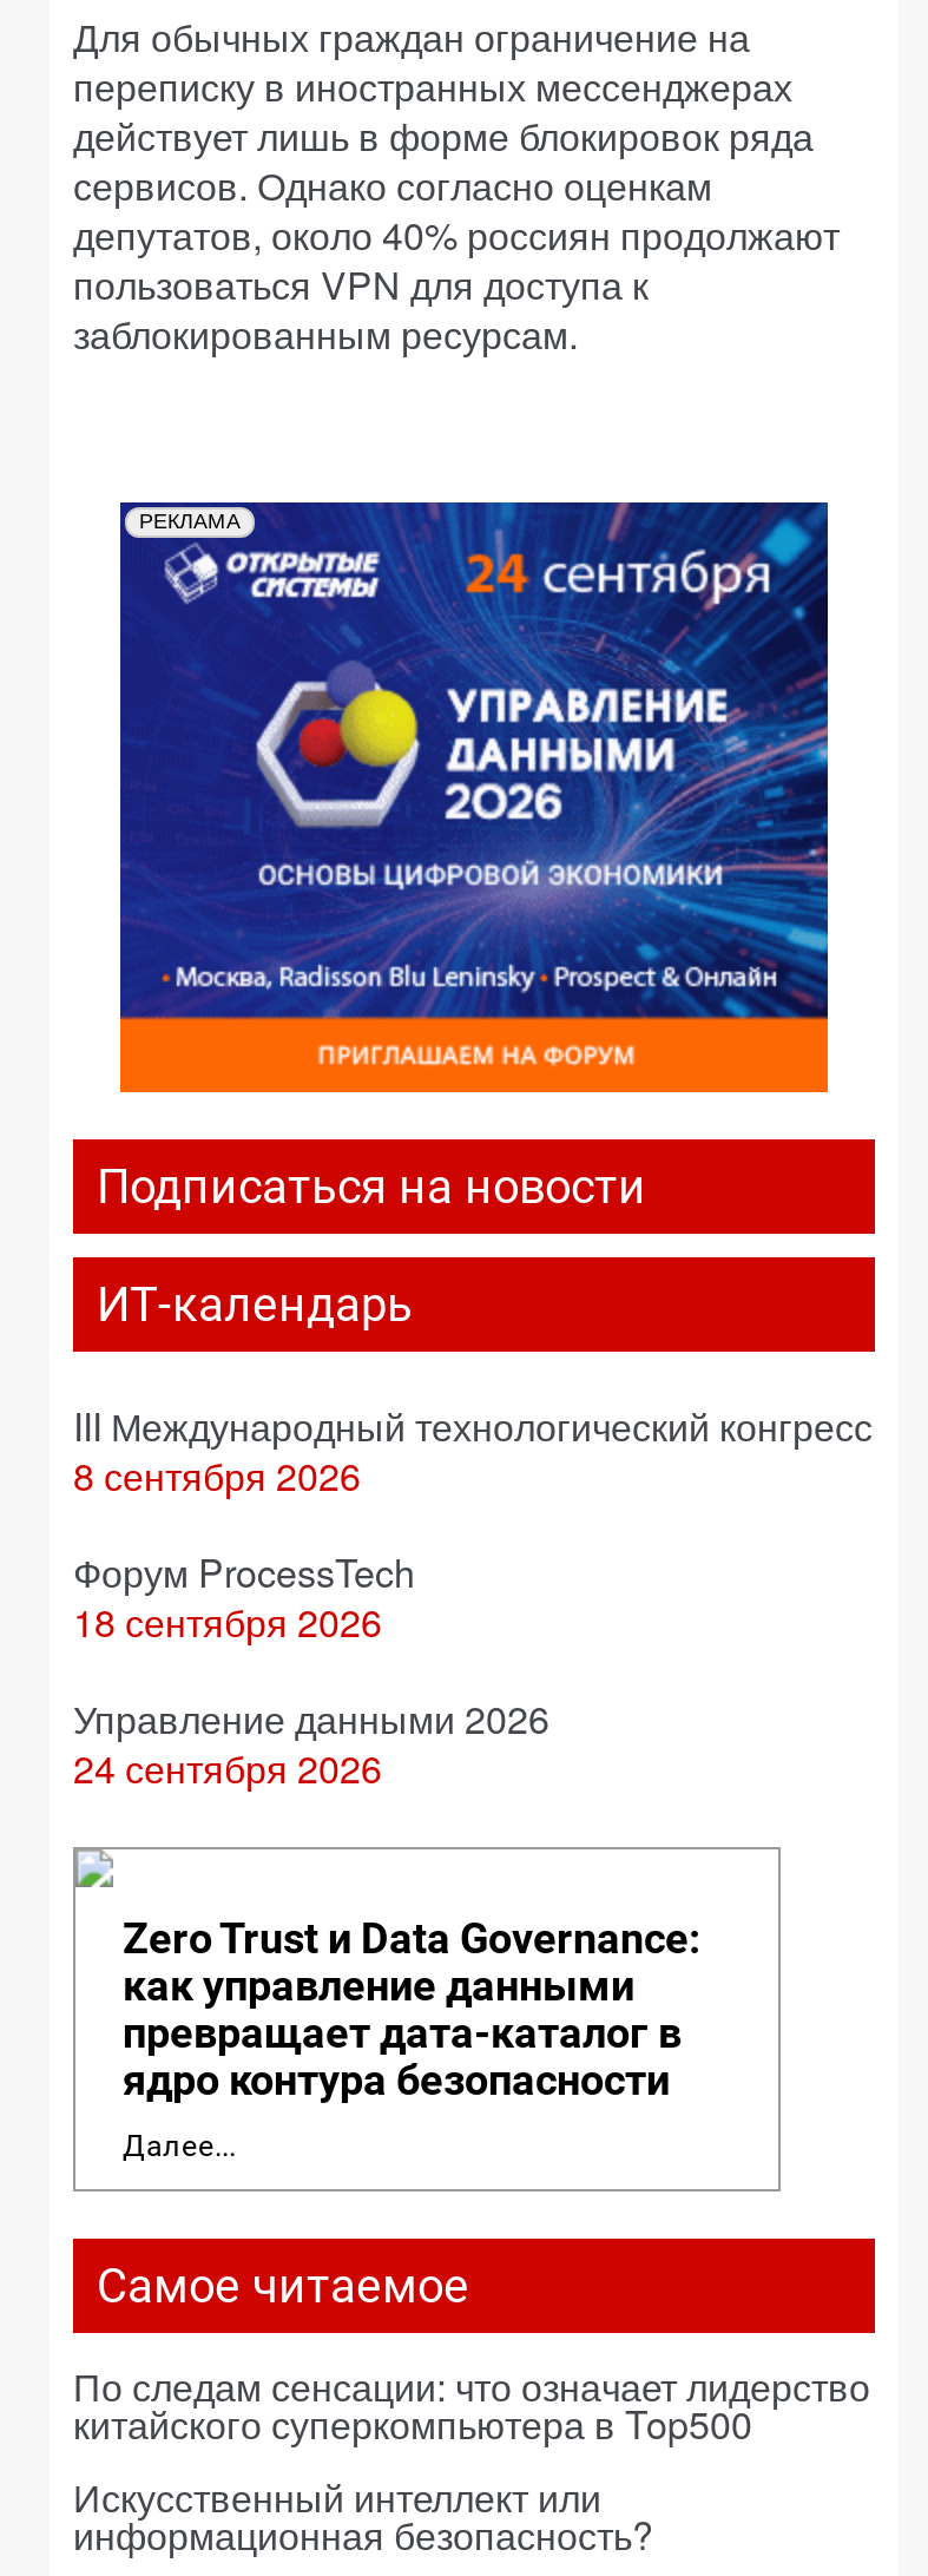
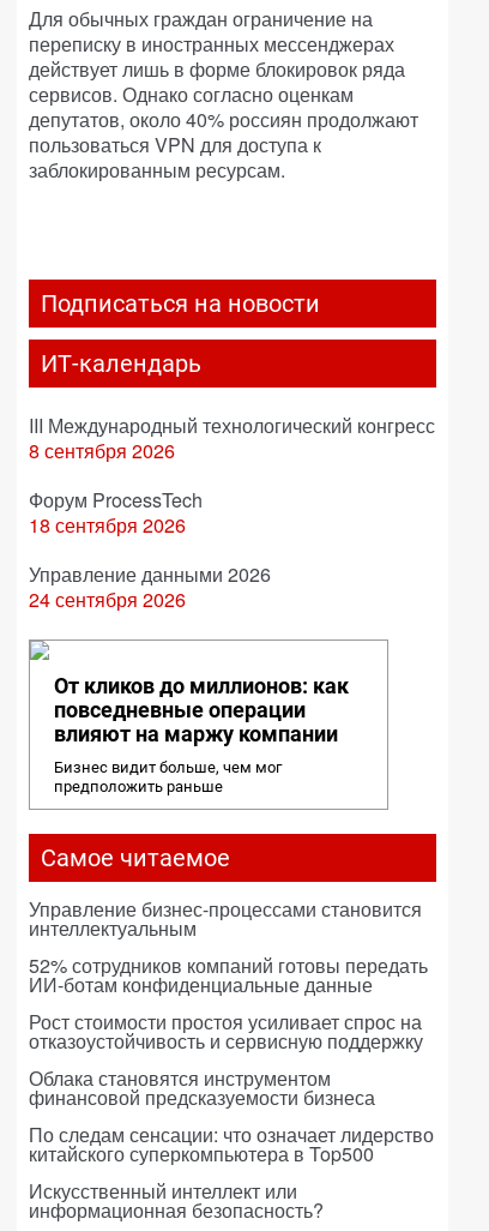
- [image]
- РЕКЛАМА

moved up: Подписаться на новости | ИТ-календарь | III Международный технологический конгресс | 8 сентября 2026 | Форум ProcessTech | 18 сентября 2026 | Управление данными 2026 | 24 сентября 2026

- Zero Trust и Data Governance:
- как управление данными
- превращает дата-каталог в
- ядро контура безопасности
+ От кликов до миллионов: как
+ повседневные операции
+ влияют на маржу компании

- Далее...
+ Бизнес видит больше, чем мог
+ предположить раньше

moved up: Самое читаемое

+ Управление бизнес-процессами становится
+ интеллектуальным
+ 52% сотрудников компаний готовы передать
+ ИИ-ботам конфиденциальные данные
+ Рост стоимости простоя усиливает спрос на
+ отказоустойчивость и сервисную поддержку
+ Облака становятся инструментом
+ финансовой предсказуемости бизнеса
